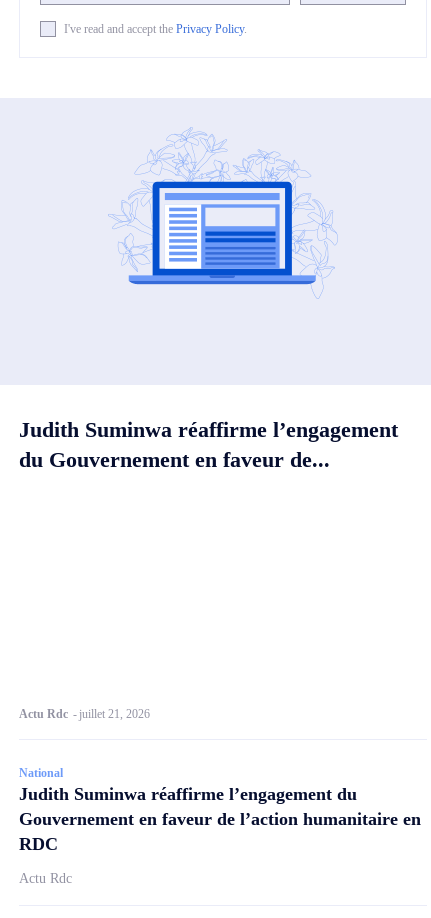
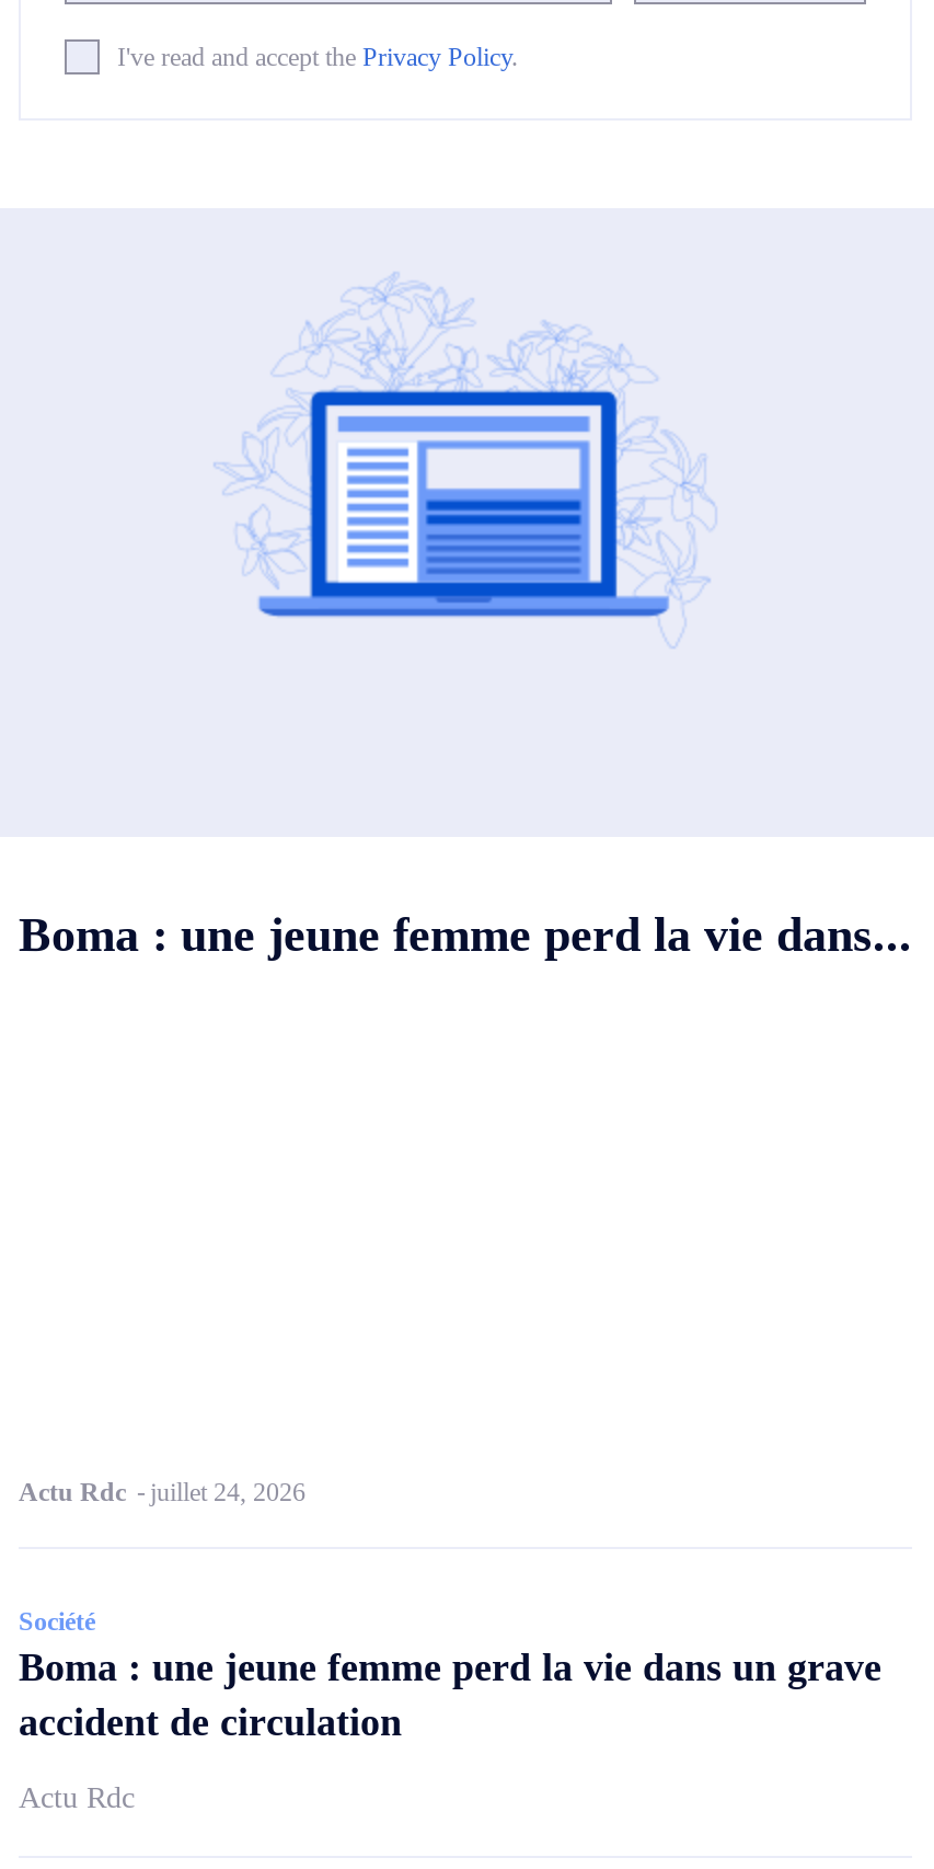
- Judith Suminwa réaffirme l’engagement
- du Gouvernement en faveur de...
+ Boma : une jeune femme perd la vie dans...

- Actu Rdc - juillet 21, 2026
+ Actu Rdc - juillet 24, 2026

- National
- Judith Suminwa réaffirme l’engagement du
- Gouvernement en faveur de l’action humanitaire en
- RDC
+ Société
+ Boma : une jeune femme perd la vie dans un grave
+ accident de circulation
